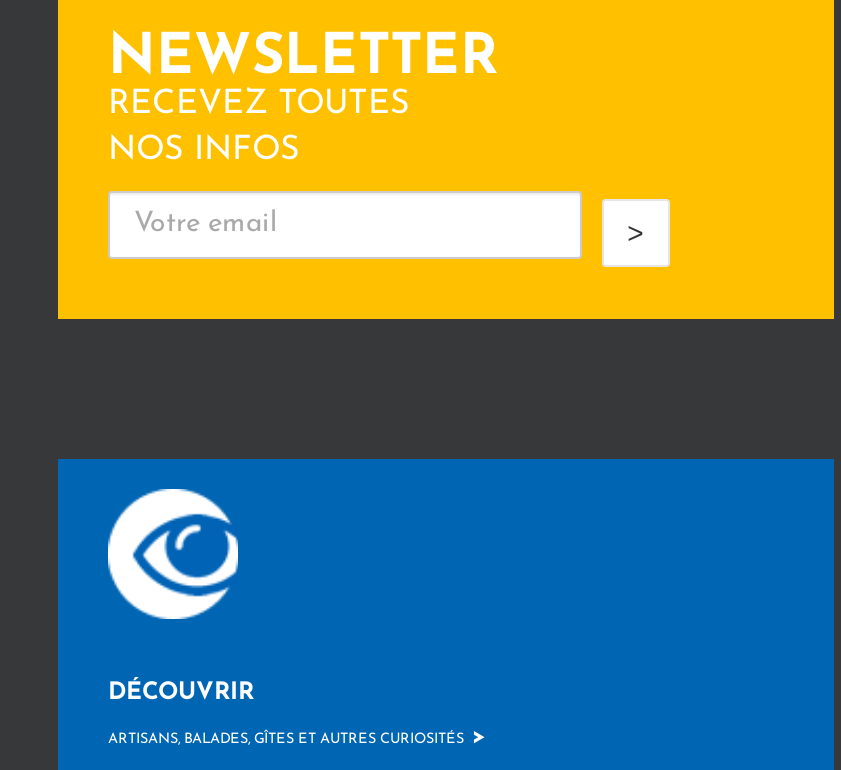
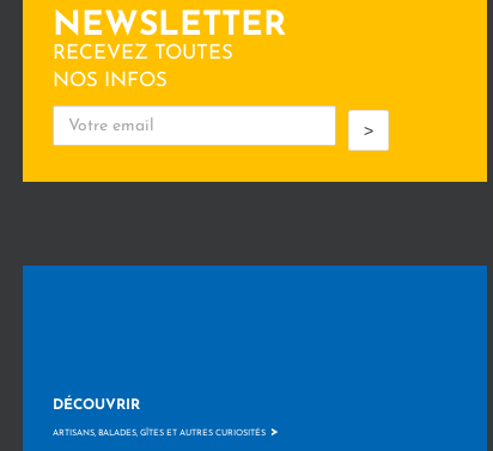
- [image]
